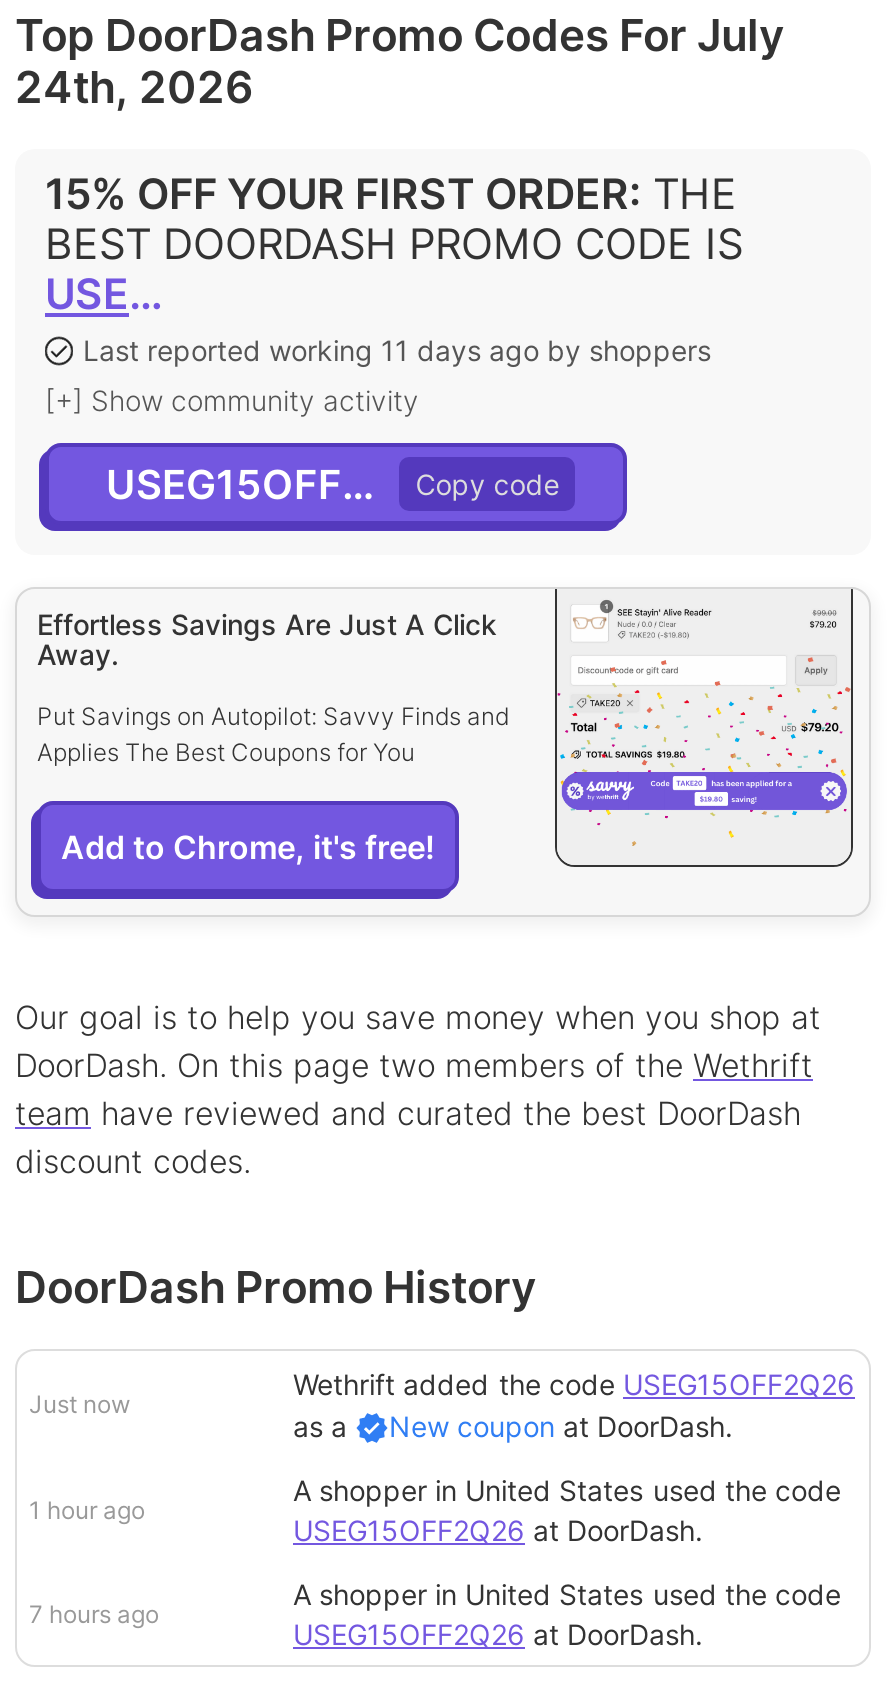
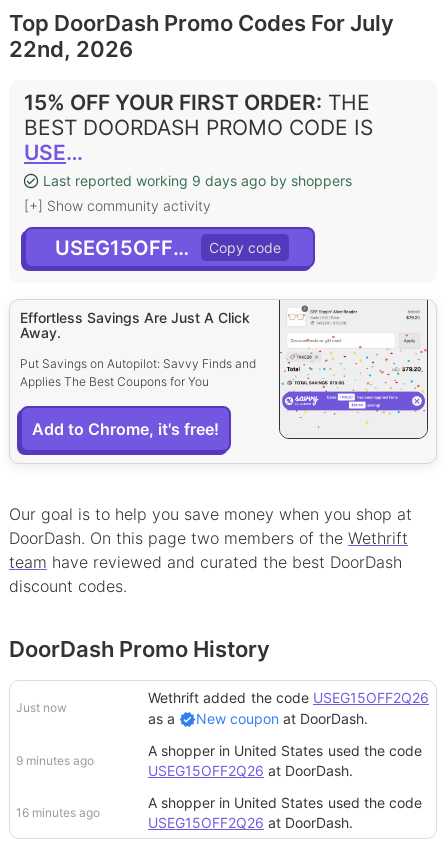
- 24th, 2026
+ 22nd, 2026

- Last reported working 11 days ago by shoppers
+ Last reported working 9 days ago by shoppers

- 1 hour ago
+ 9 minutes ago

- 7 hours ago
+ 16 minutes ago
